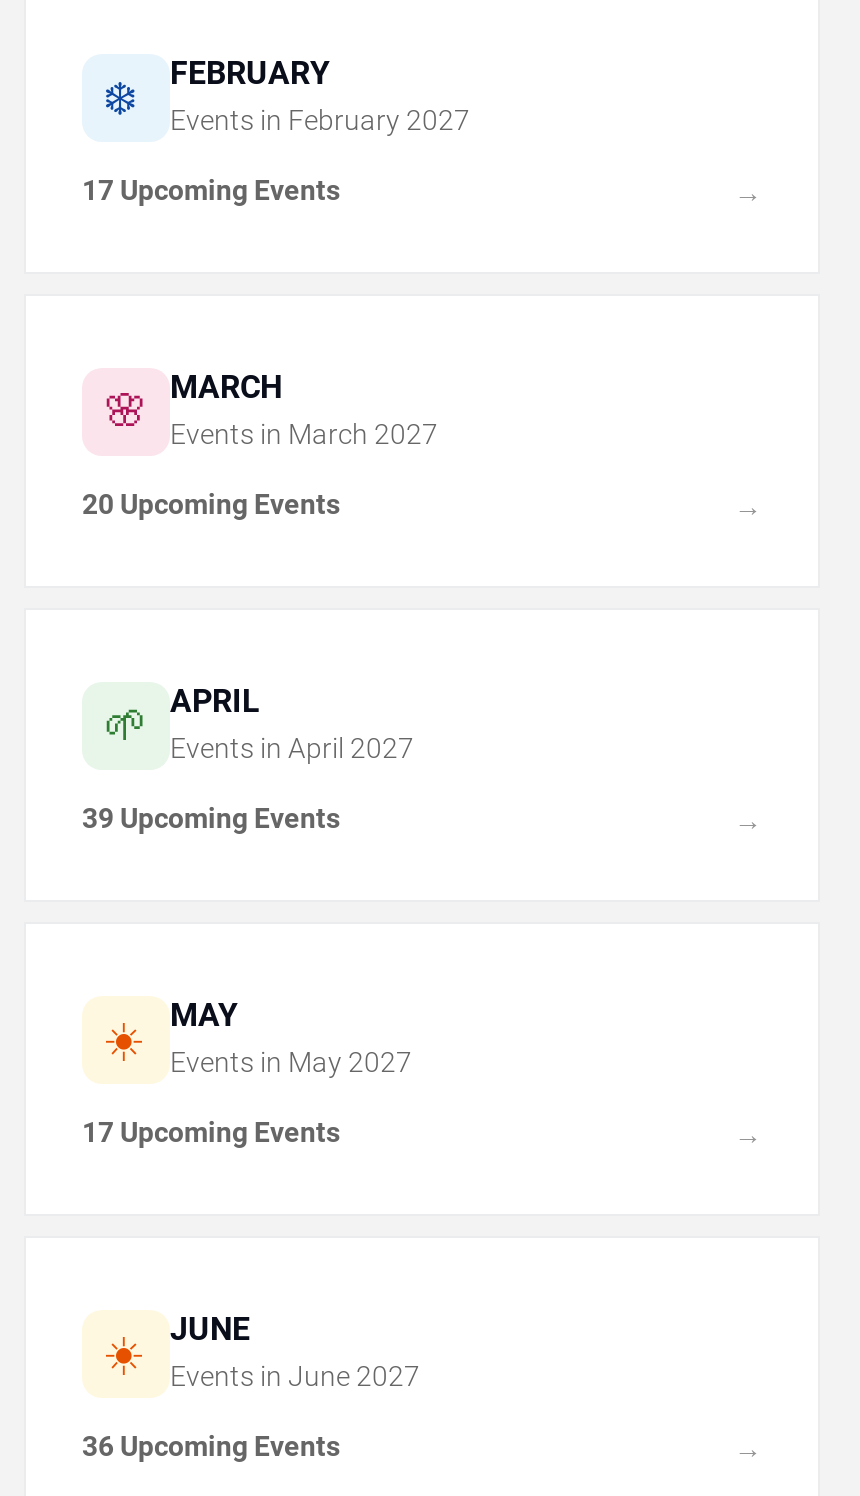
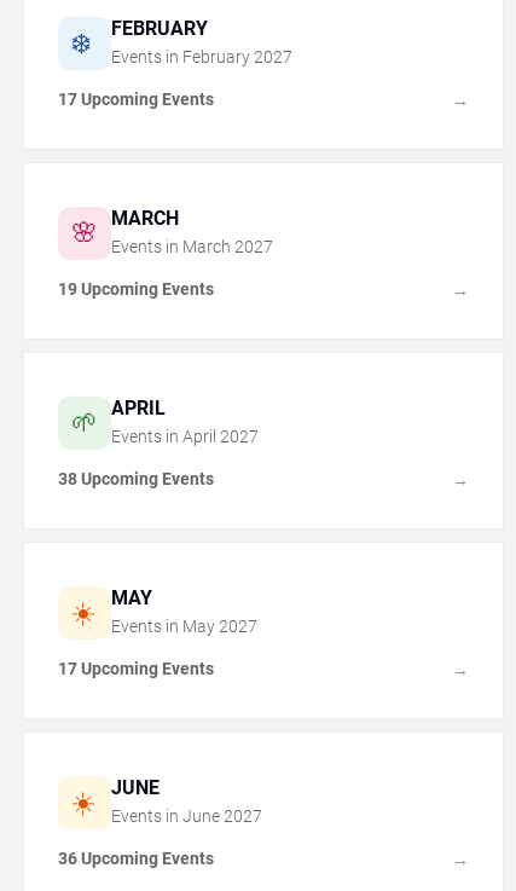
- 20 Upcoming Events
+ 19 Upcoming Events

- 39 Upcoming Events
+ 38 Upcoming Events
